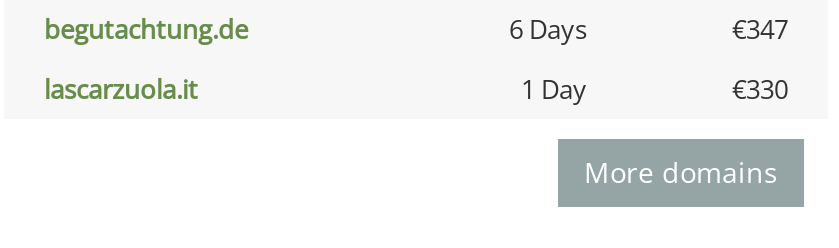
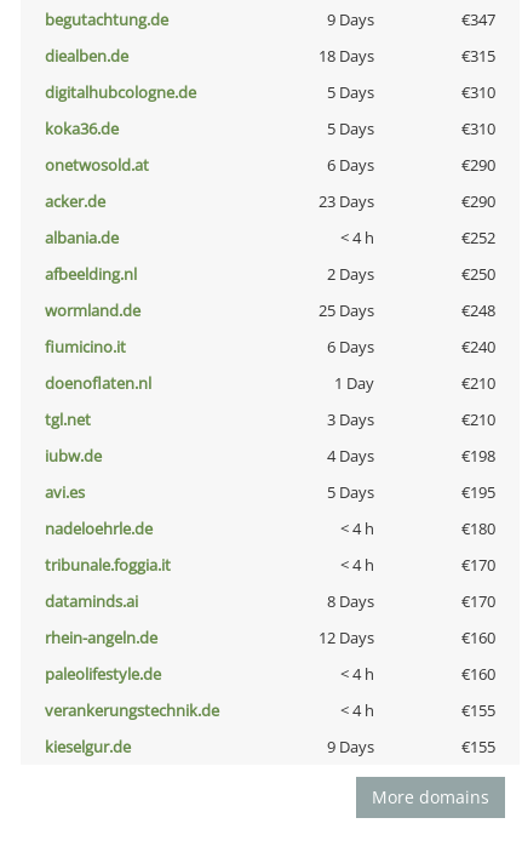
- 6 Days
+ 9 Days

- lascarzuola.it
+ diealben.de
+ 18 Days
+ €315
+ digitalhubcologne.de
+ 5 Days
+ €310
+ koka36.de
+ 5 Days
+ €310
+ onetwosold.at
+ 6 Days
+ €290
+ acker.de
+ 23 Days
+ €290
+ albania.de
+ < 4 h
+ €252
+ afbeelding.nl
+ 2 Days
+ €250
+ wormland.de
+ 25 Days
+ €248
+ fiumicino.it
+ 6 Days
+ €240
+ doenoflaten.nl

- €330
+ €210
+ tgl.net
+ 3 Days
+ €210
+ iubw.de
+ 4 Days
+ €198
+ avi.es
+ 5 Days
+ €195
+ nadeloehrle.de
+ < 4 h
+ €180
+ tribunale.foggia.it
+ < 4 h
+ €170
+ dataminds.ai
+ 8 Days
+ €170
+ rhein-angeln.de
+ 12 Days
+ €160
+ paleolifestyle.de
+ < 4 h
+ €160
+ verankerungstechnik.de
+ < 4 h
+ €155
+ kieselgur.de
+ 9 Days
+ €155
